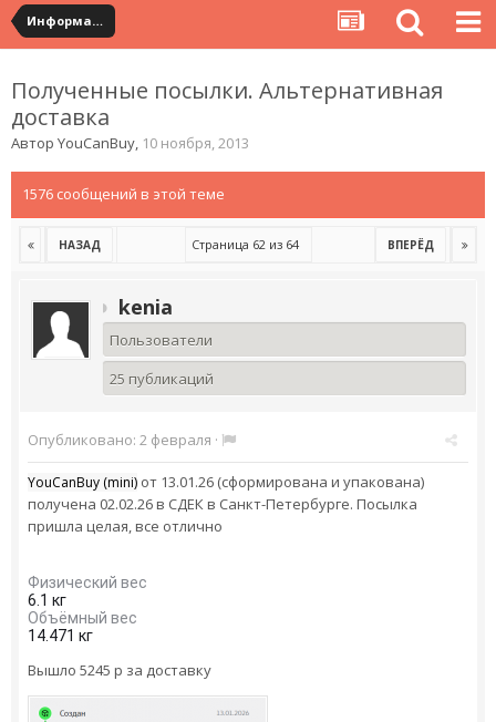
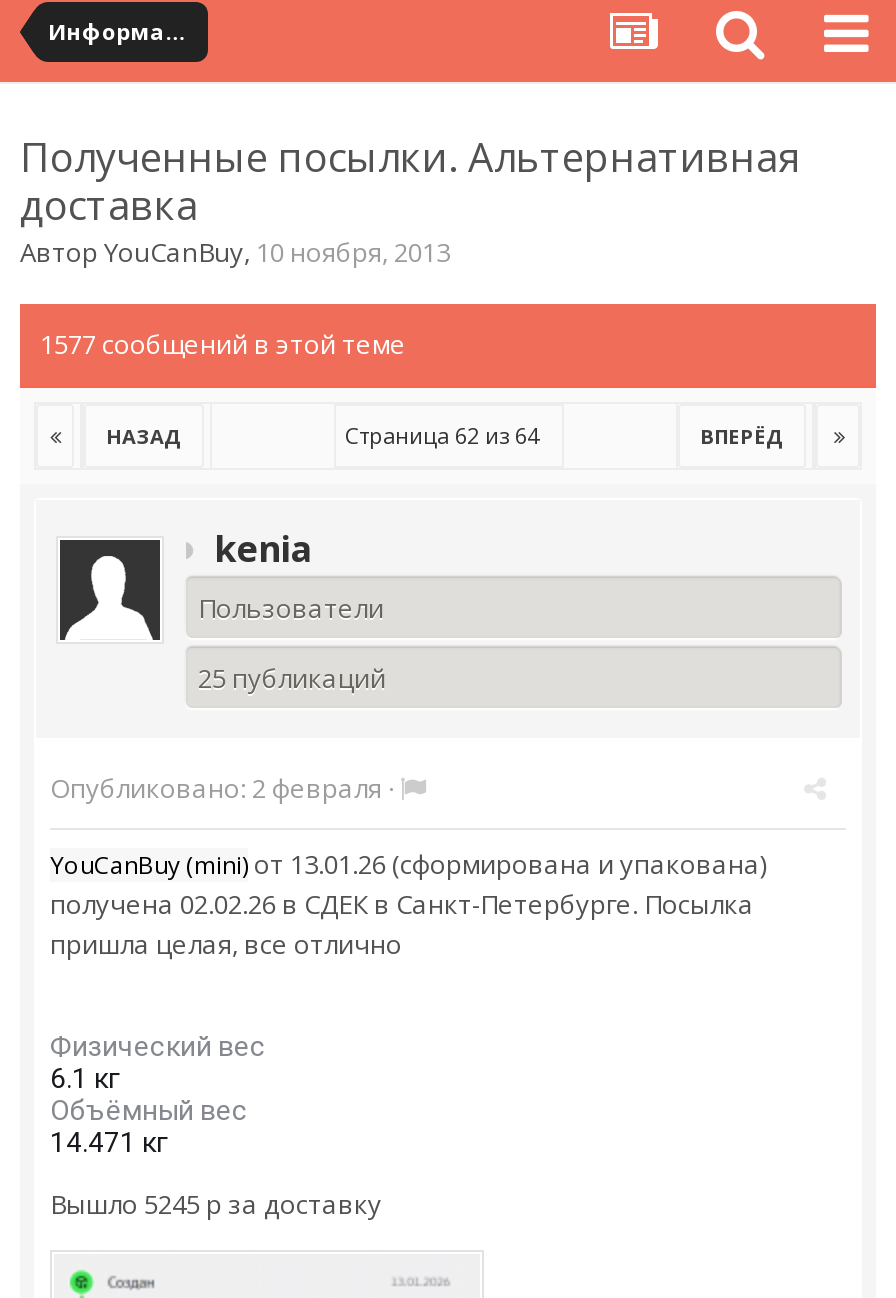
- 1576 сообщений в этой теме
+ 1577 сообщений в этой теме
